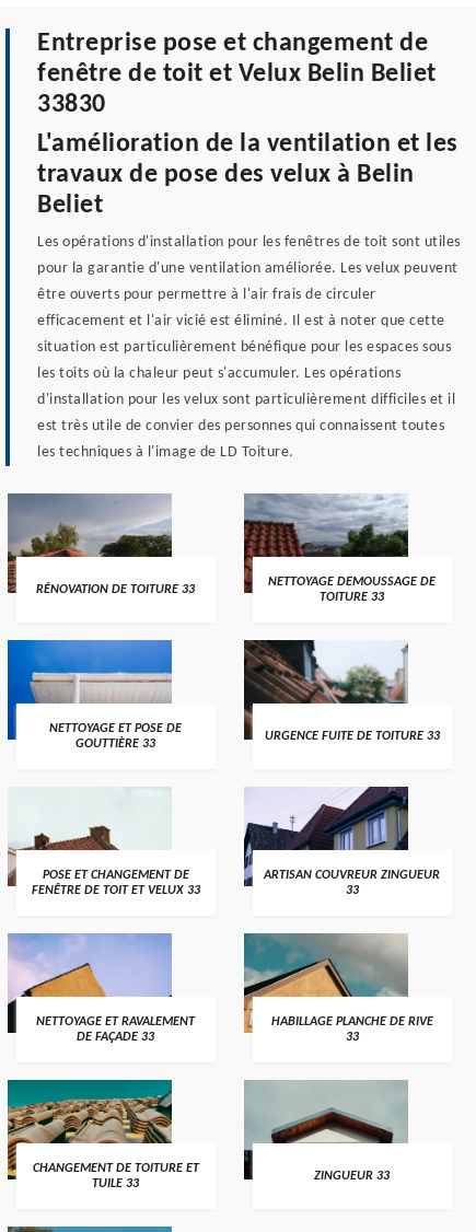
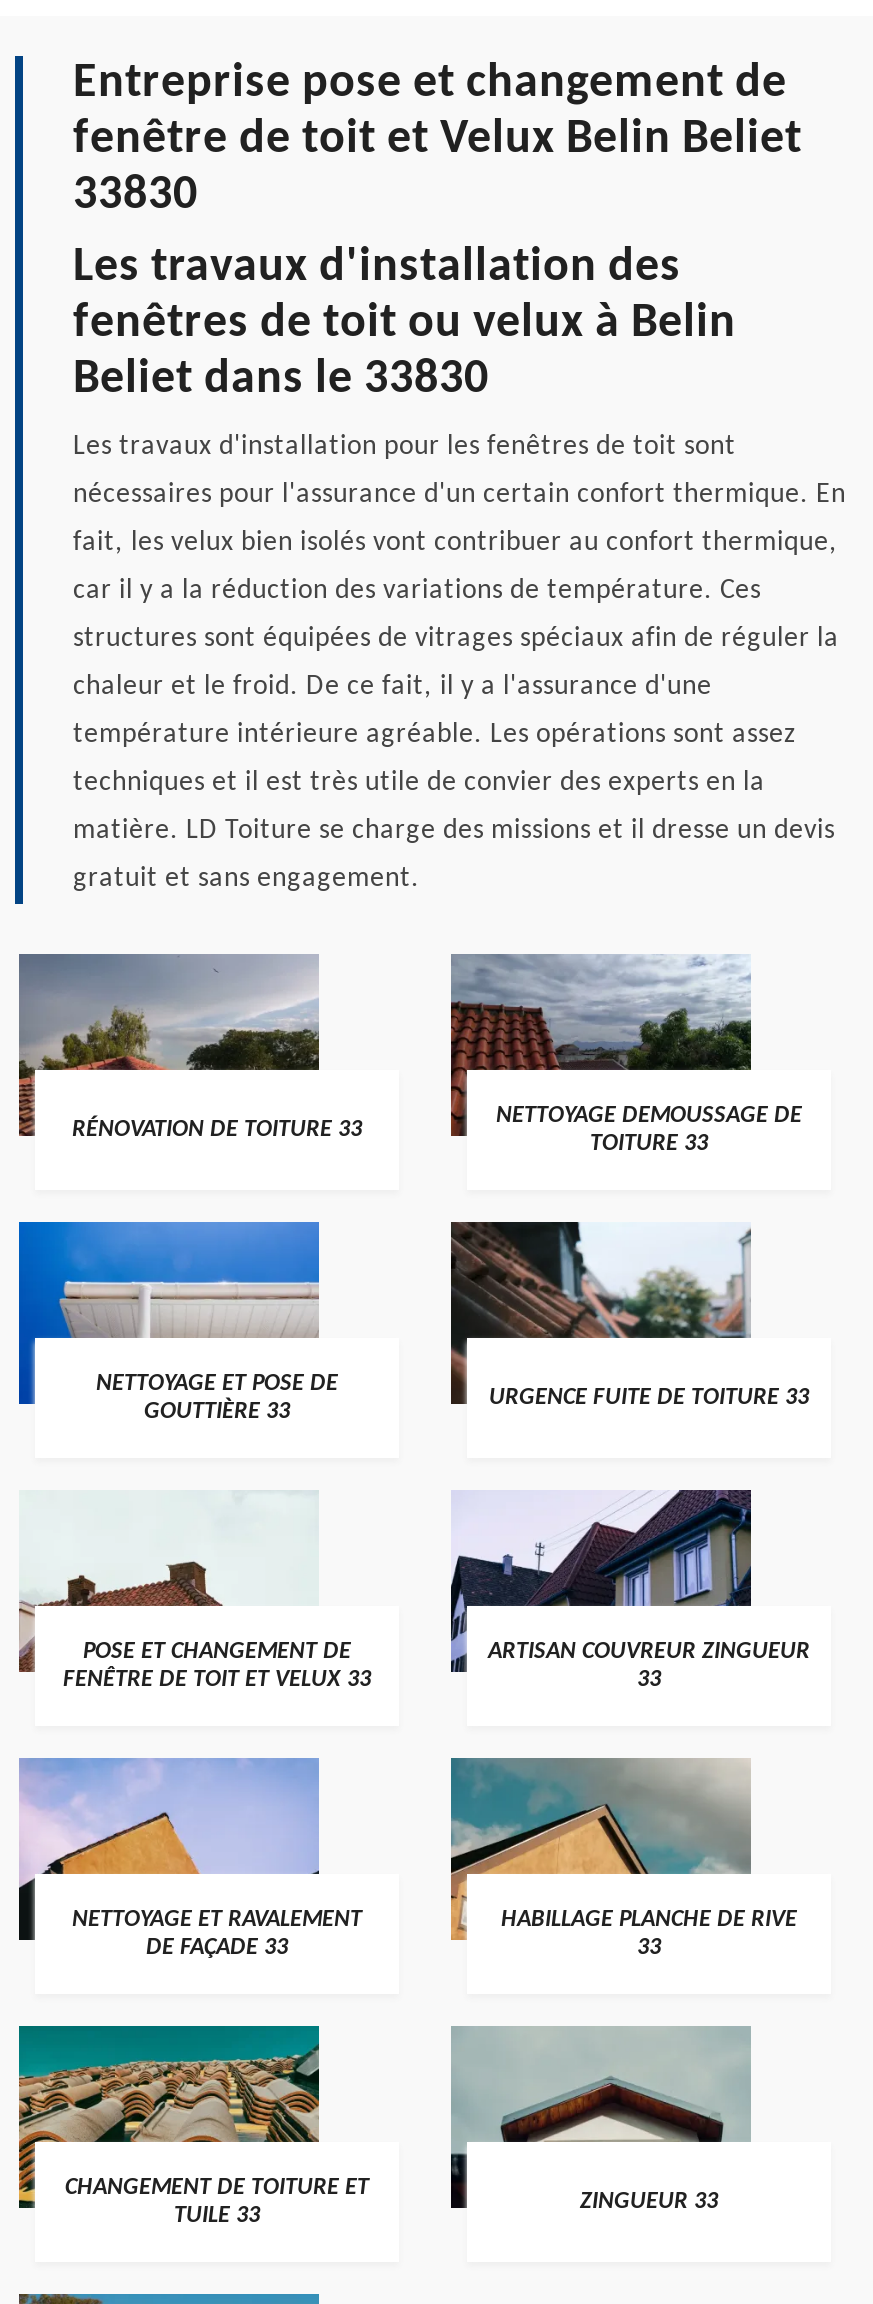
- L'amélioration de la ventilation et les
- travaux de pose des velux à Belin
- Beliet
- Les opérations d'installation pour les fenêtres de toit sont utiles
- pour la garantie d'une ventilation améliorée. Les velux peuvent
- être ouverts pour permettre à l'air frais de circuler
- efficacement et l'air vicié est éliminé. Il est à noter que cette
- situation est particulièrement bénéfique pour les espaces sous
- les toits où la chaleur peut s'accumuler. Les opérations
- d'installation pour les velux sont particulièrement difficiles et il
- est très utile de convier des personnes qui connaissent toutes
- les techniques à l'image de LD Toiture.
+ Les travaux d'installation des
+ fenêtres de toit ou velux à Belin
+ Beliet dans le 33830
+ Les travaux d'installation pour les fenêtres de toit sont
+ nécessaires pour l'assurance d'un certain confort thermique. En
+ fait, les velux bien isolés vont contribuer au confort thermique,
+ car il y a la réduction des variations de température. Ces
+ structures sont équipées de vitrages spéciaux afin de réguler la
+ chaleur et le froid. De ce fait, il y a l'assurance d'une
+ température intérieure agréable. Les opérations sont assez
+ techniques et il est très utile de convier des experts en la
+ matière. LD Toiture se charge des missions et il dresse un devis
+ gratuit et sans engagement.
